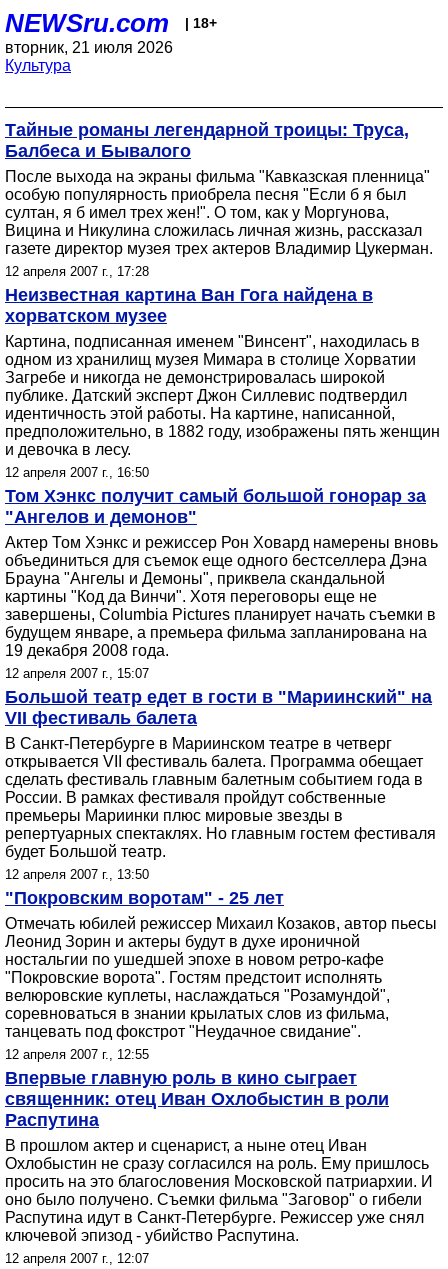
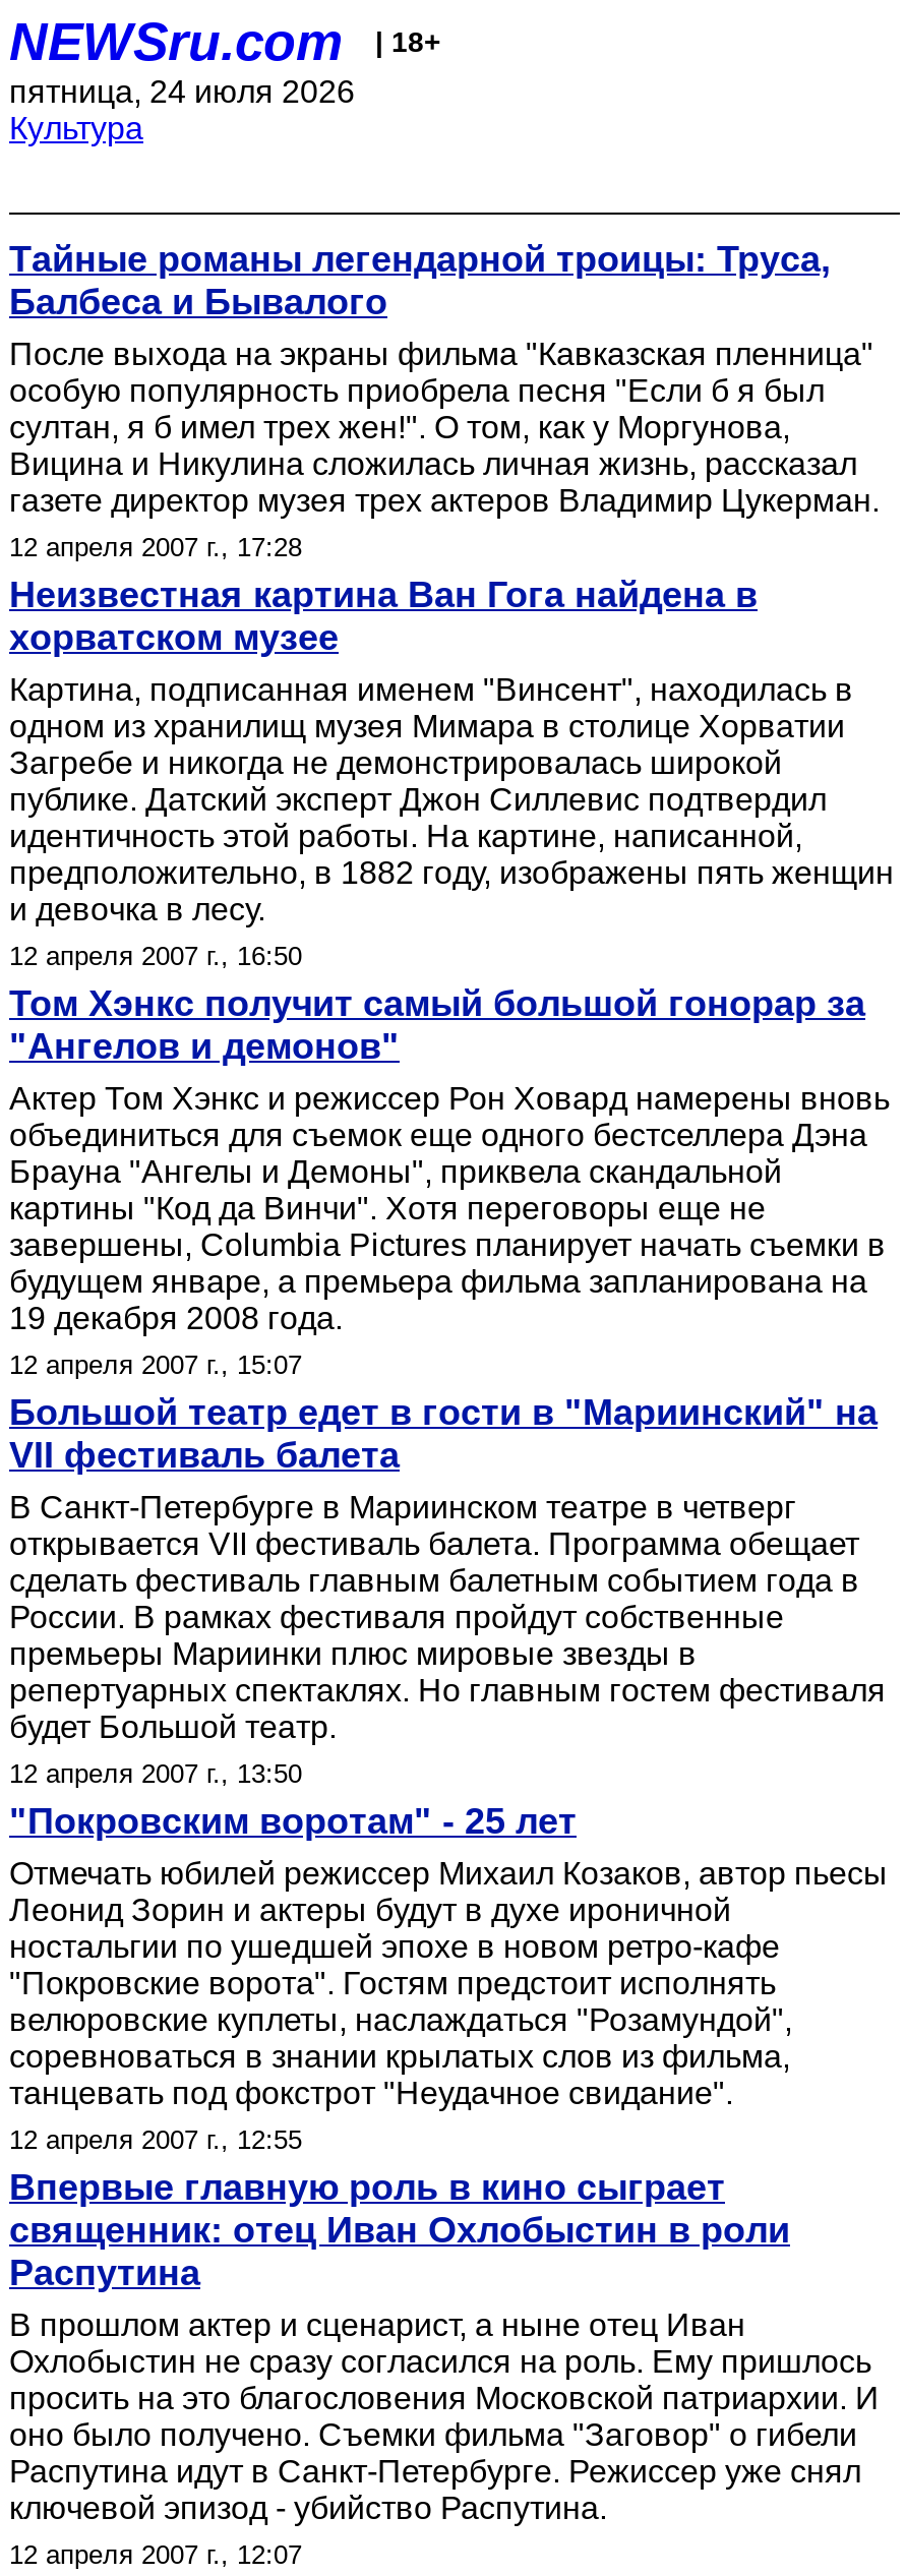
- вторник, 21 июля 2026
+ пятница, 24 июля 2026
